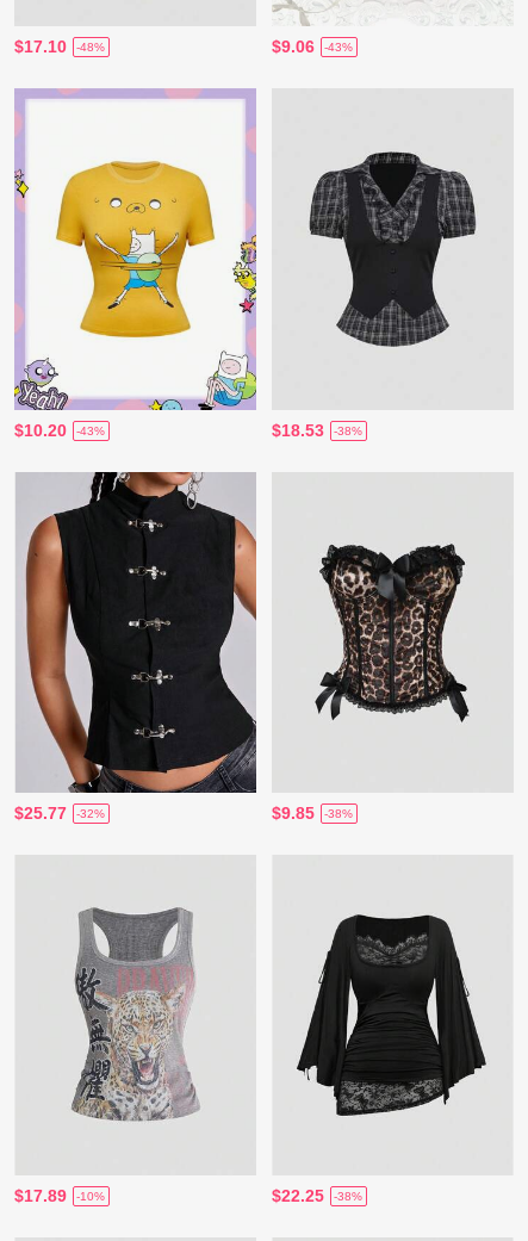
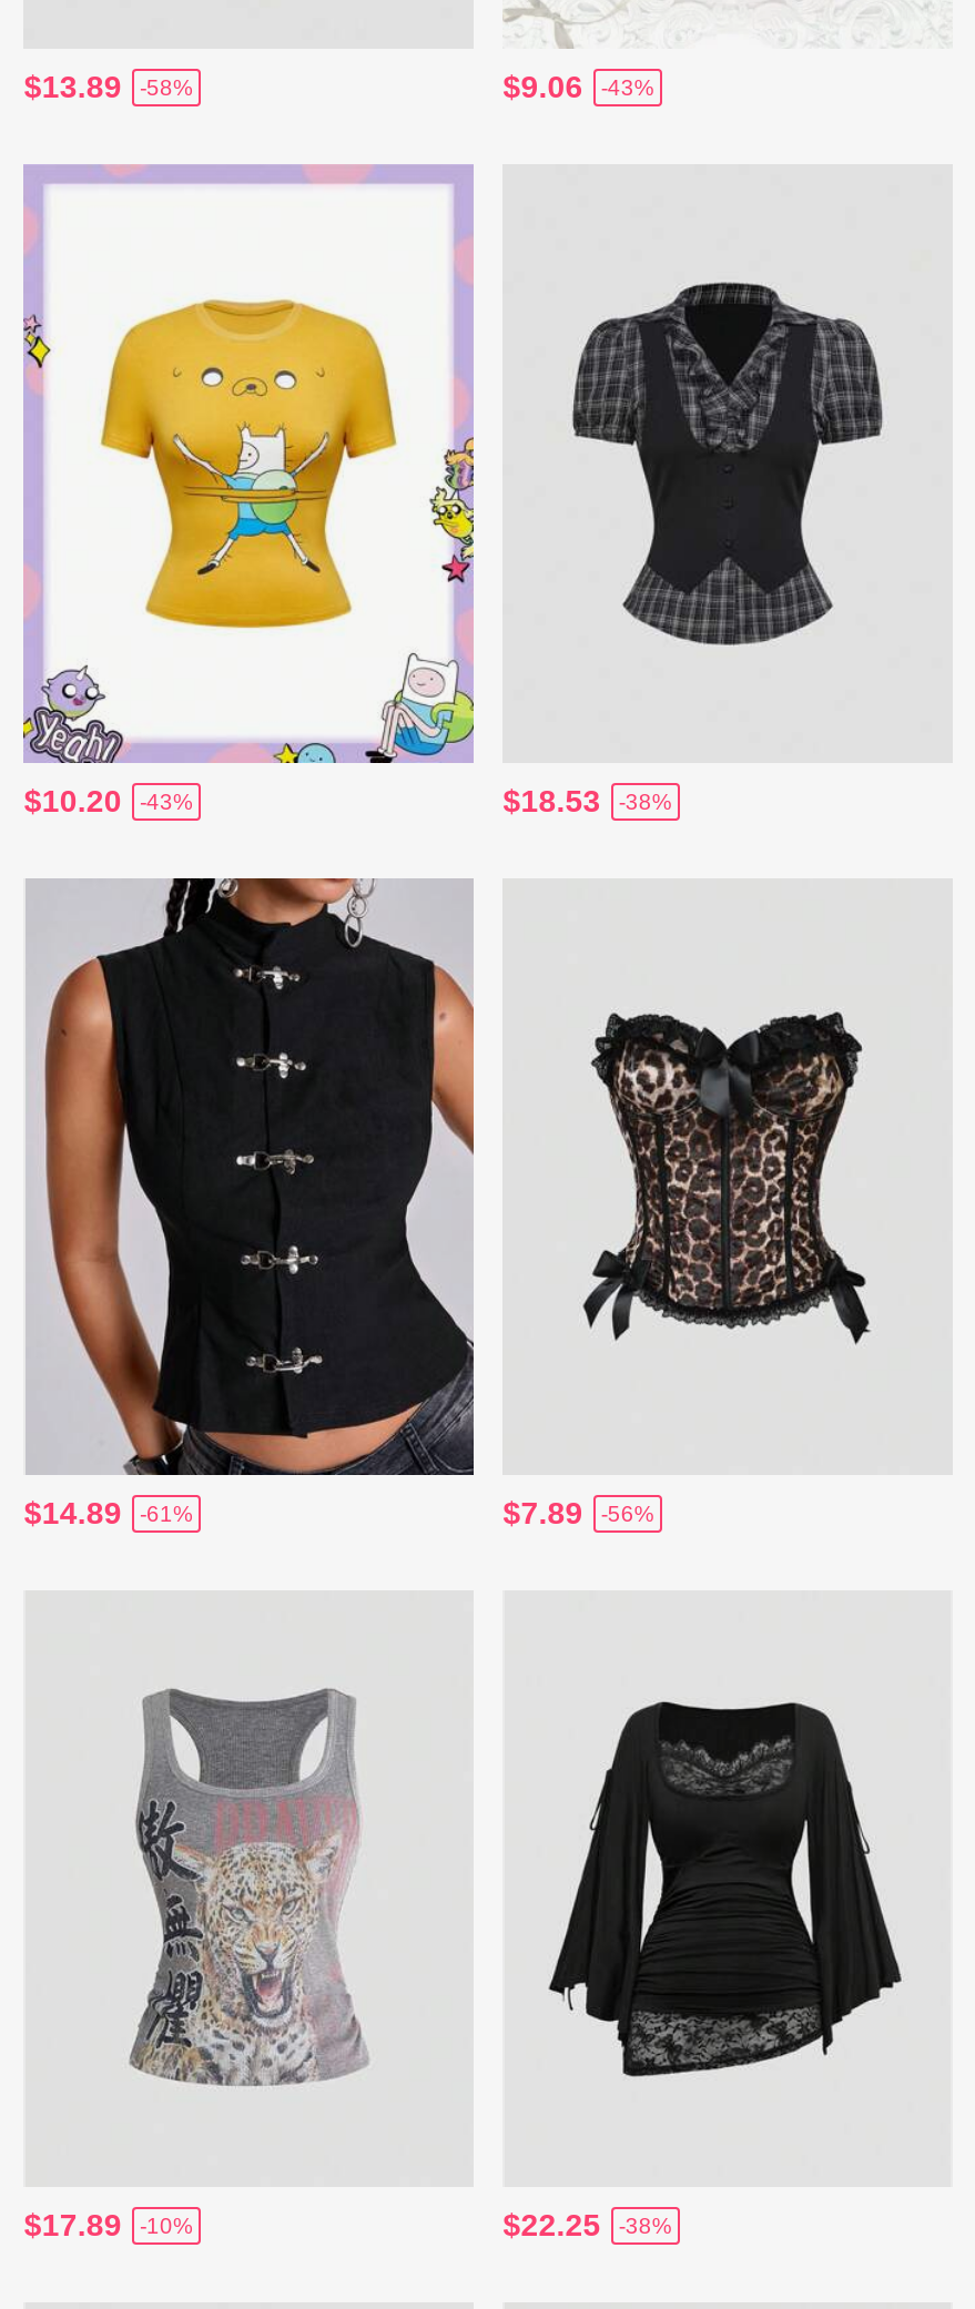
- $17.10
+ $13.89

- -48%
+ -58%

- $25.77
+ $14.89

- -32%
+ -61%

- $9.85
+ $7.89

- -38%
+ -56%
